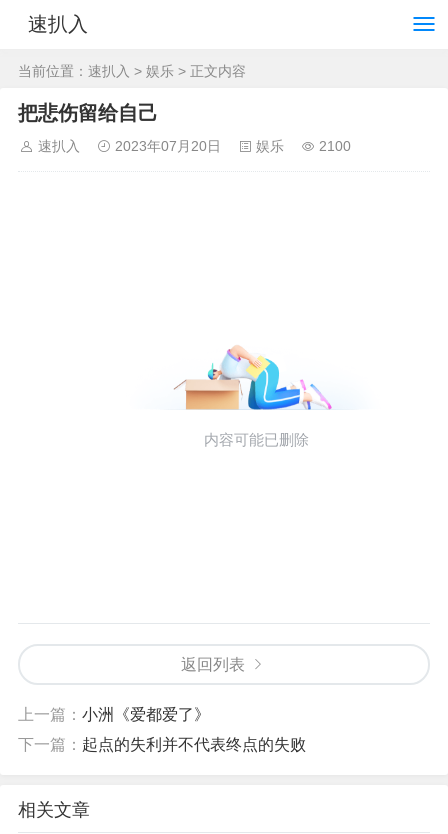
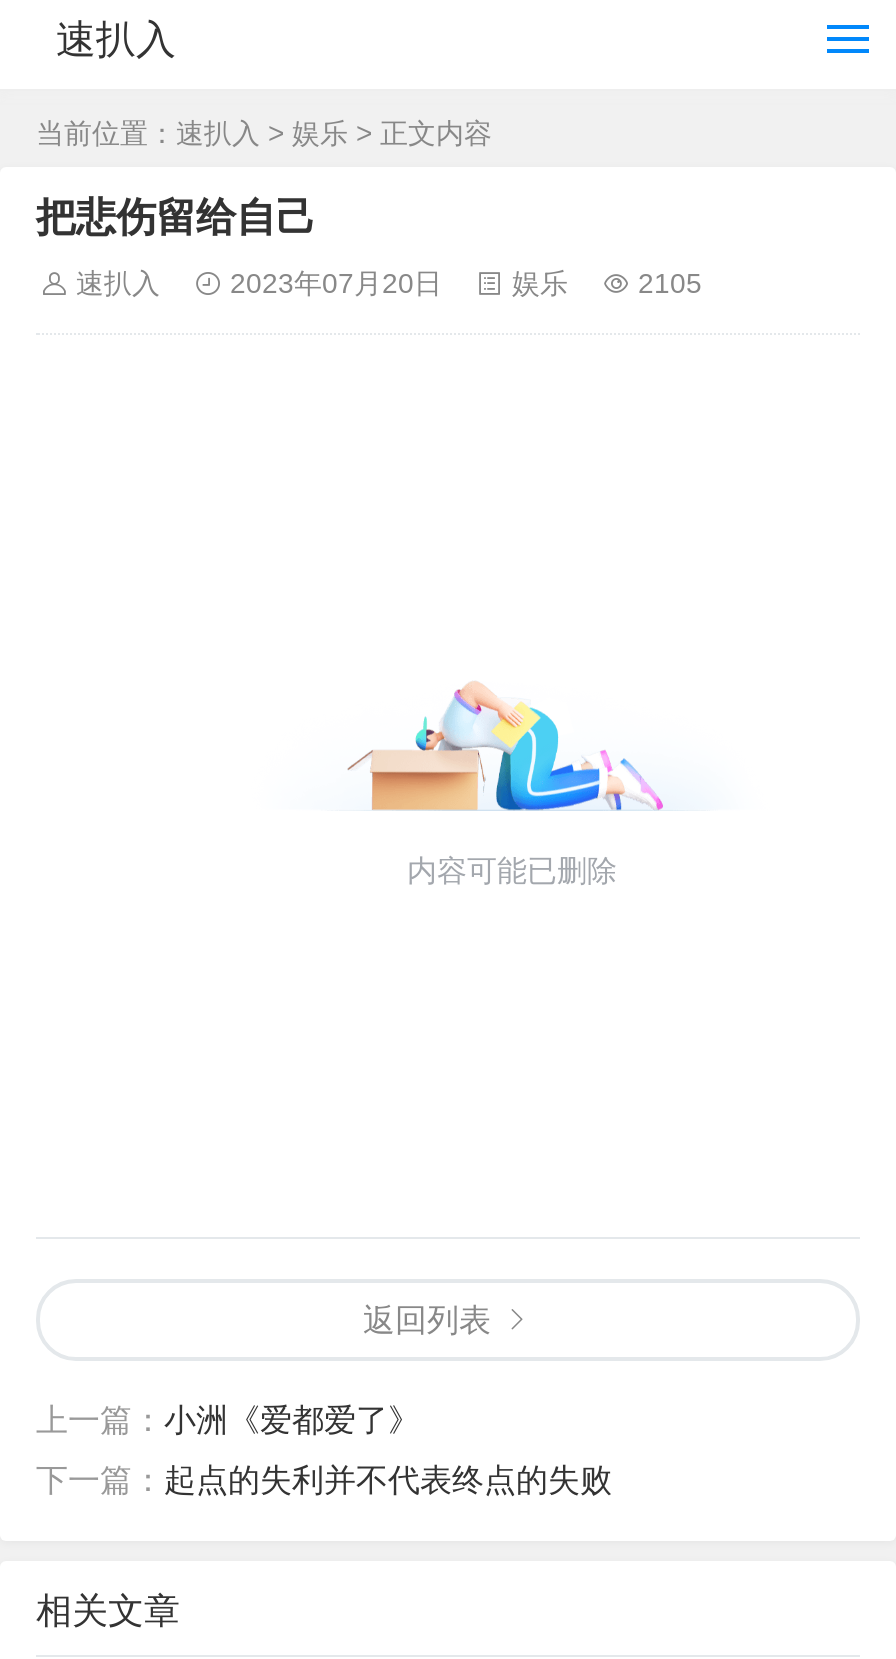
- 2100
+ 2105
